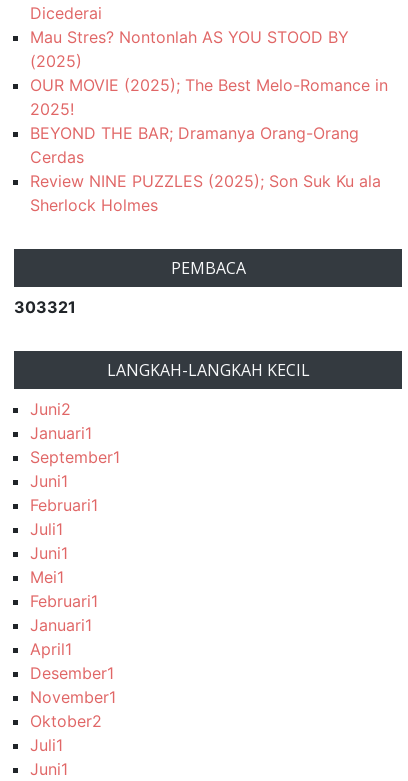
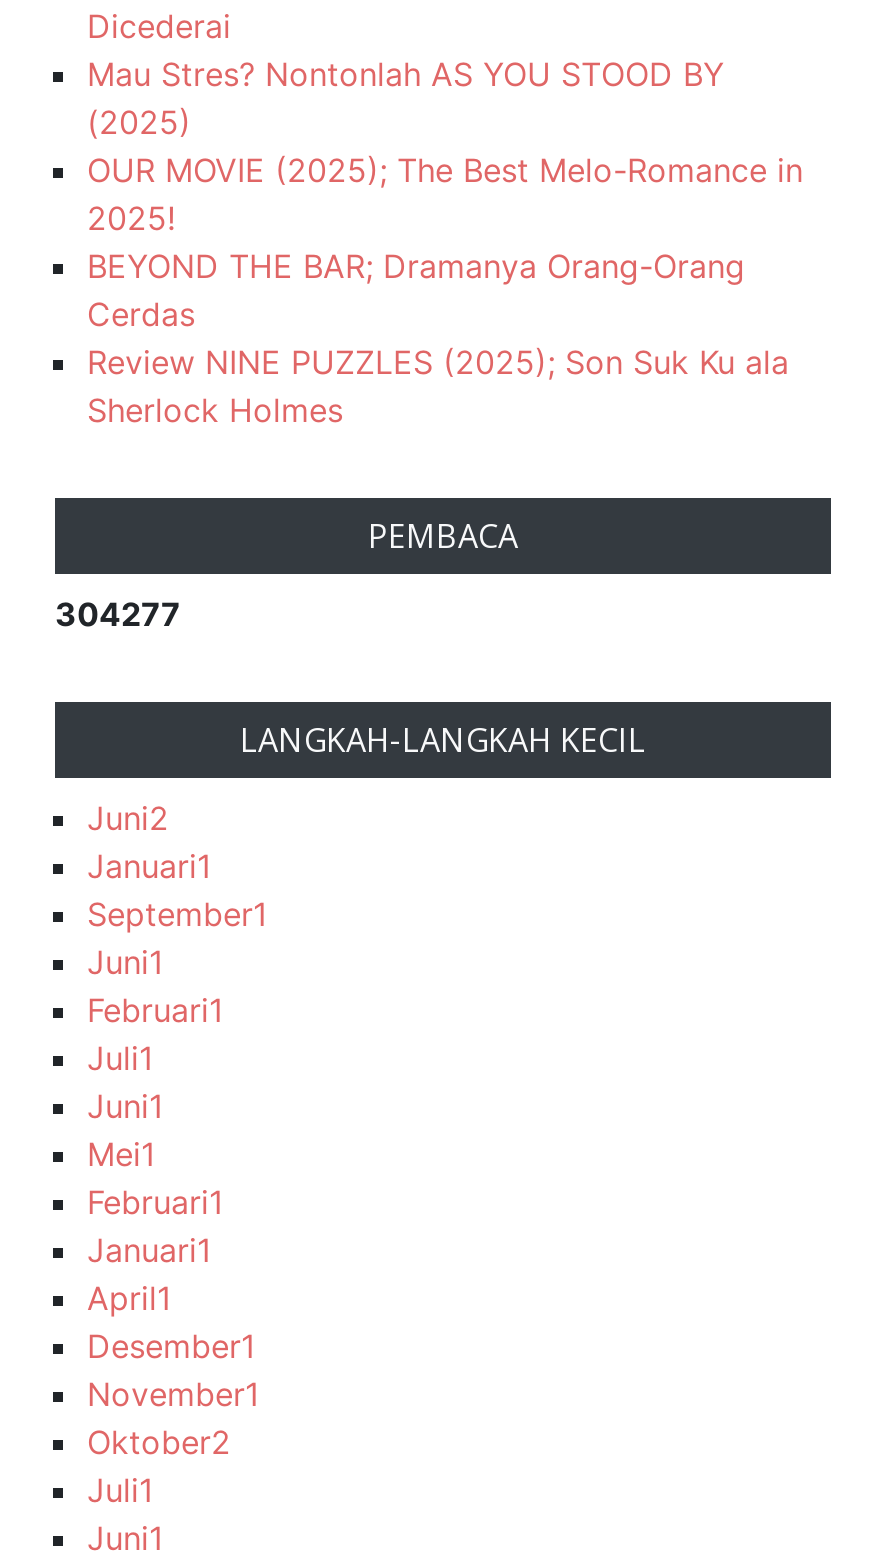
- 303321
+ 304277
